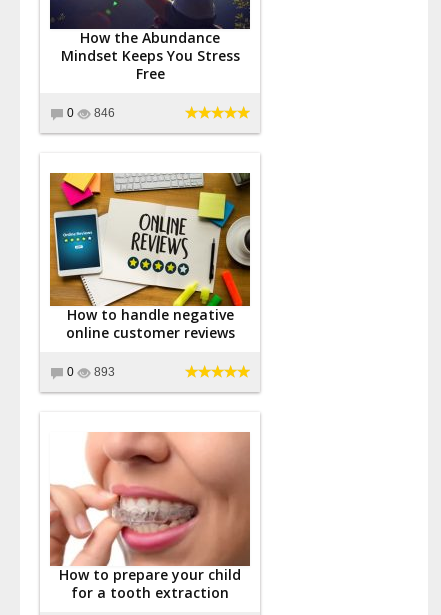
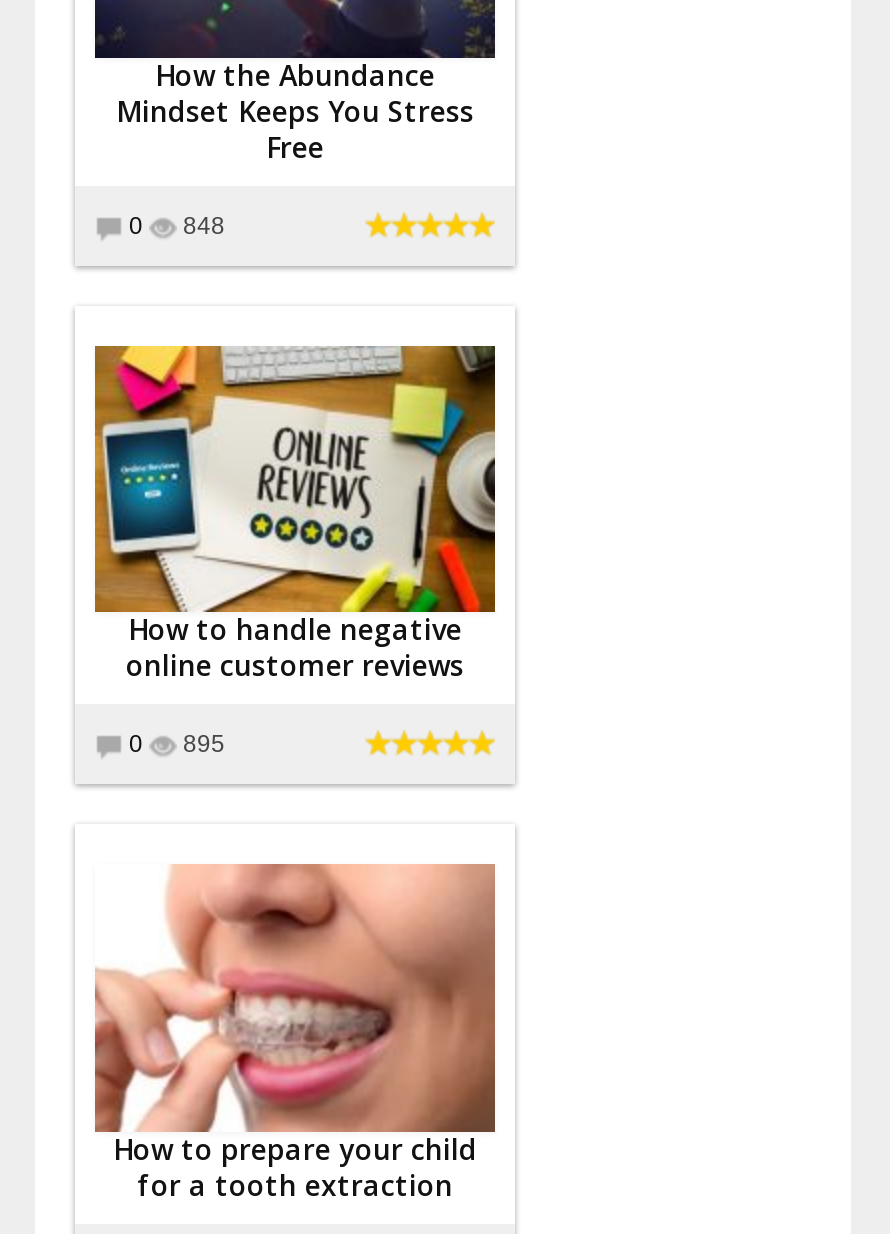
- 0 846
+ 0 848

- 0 893
+ 0 895
